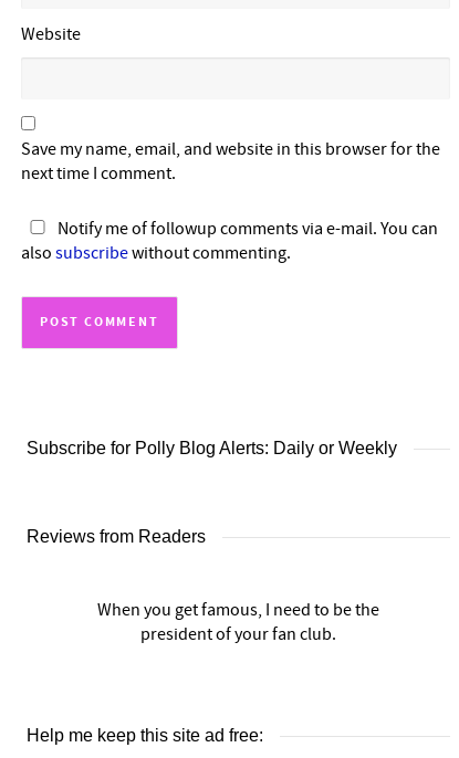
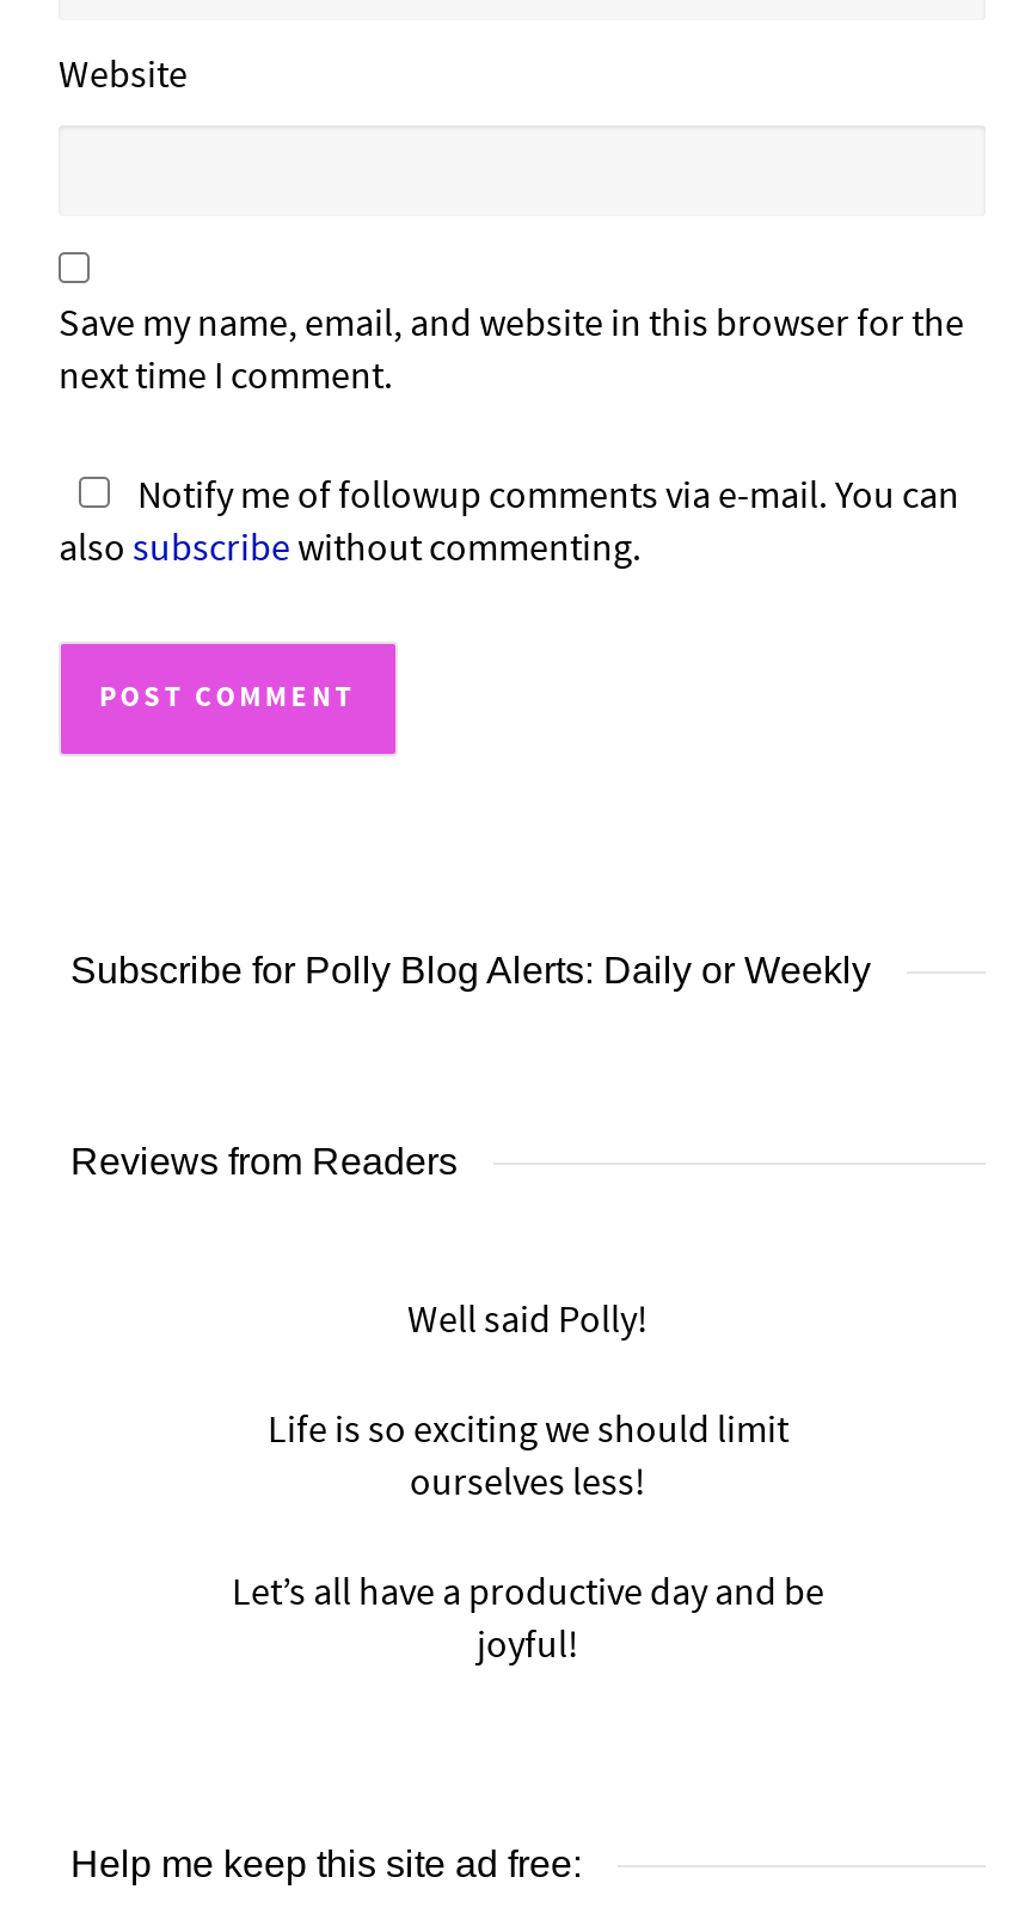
- When you get famous, I need to be the
- president of your fan club.
+ Well said Polly!
+ Life is so exciting we should limit
+ ourselves less!
+ Let’s all have a productive day and be
+ joyful!
